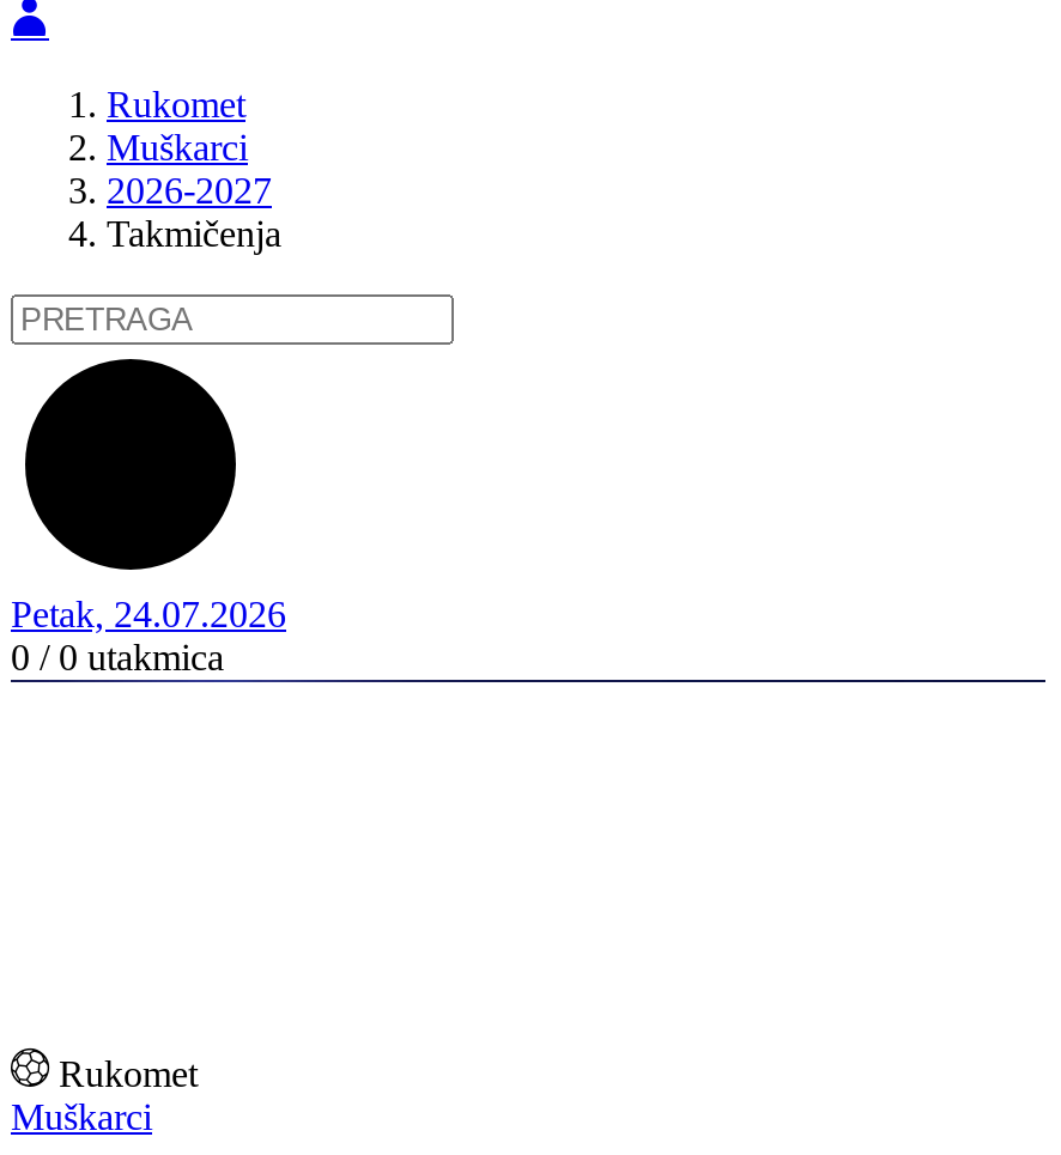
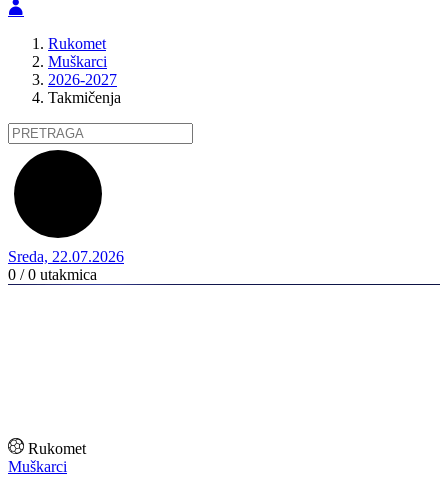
- Petak, 24.07.2026
+ Sreda, 22.07.2026
